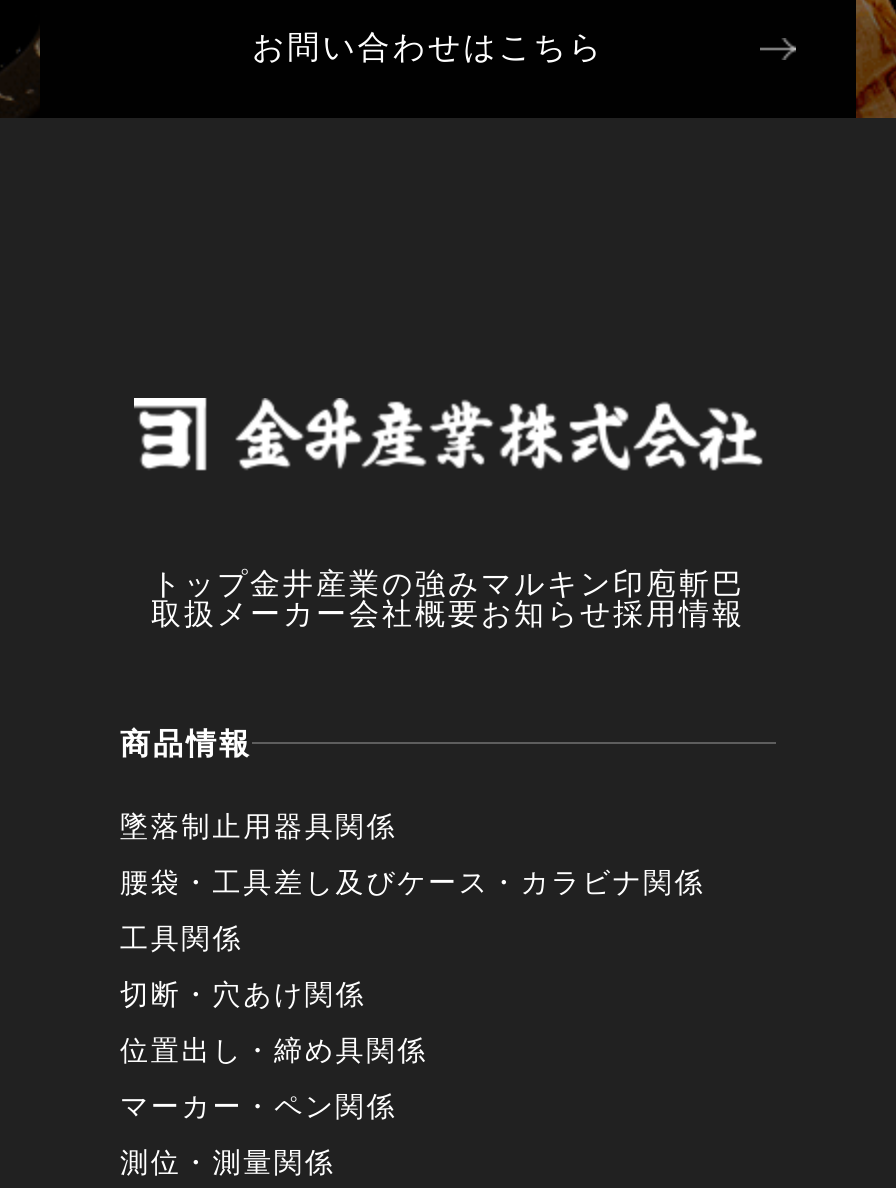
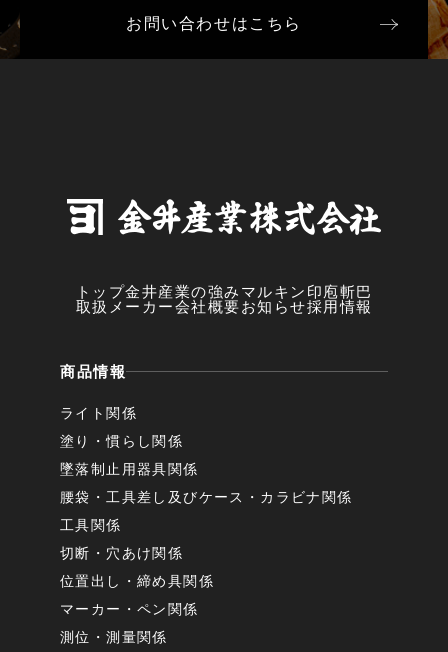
+ ライト関係
+ 塗り・慣らし関係
